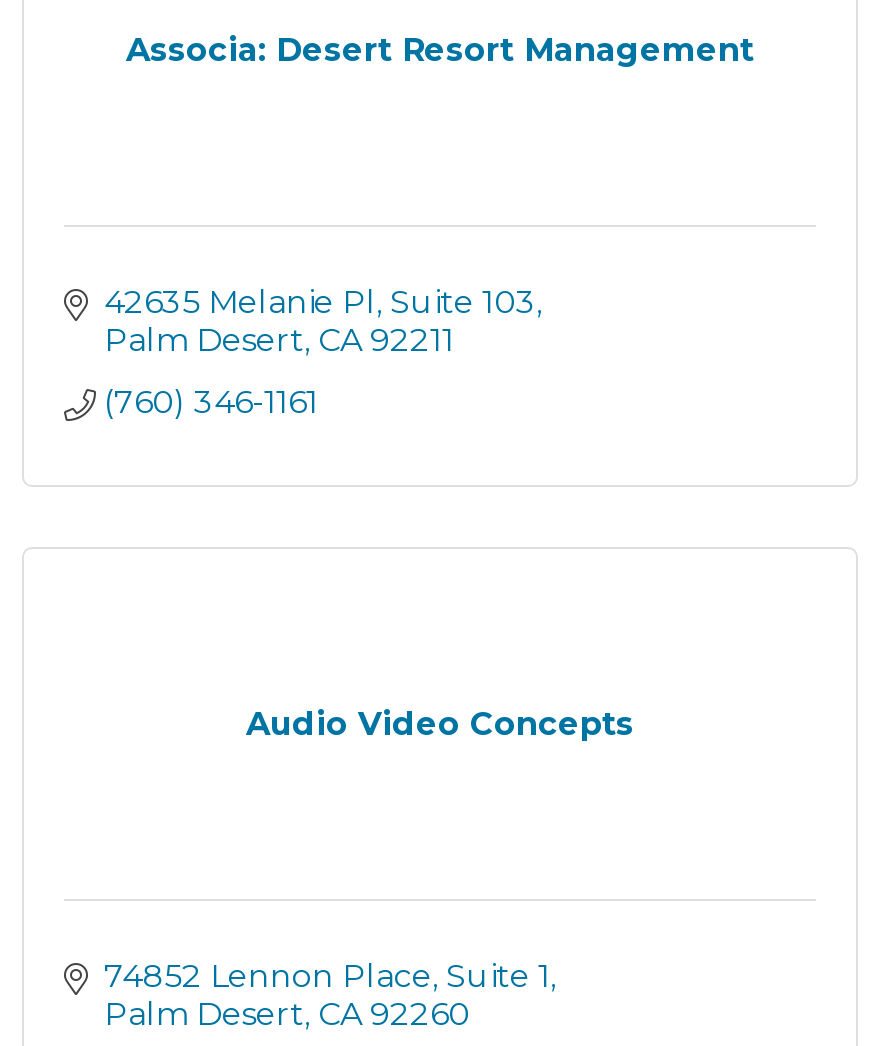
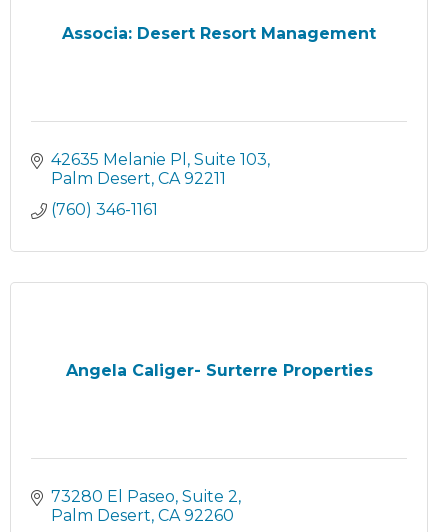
- Audio Video Concepts
+ Angela Caliger- Surterre Properties

- 74852 Lennon Place Suite 1
+ 73280 El Paseo Suite 2
